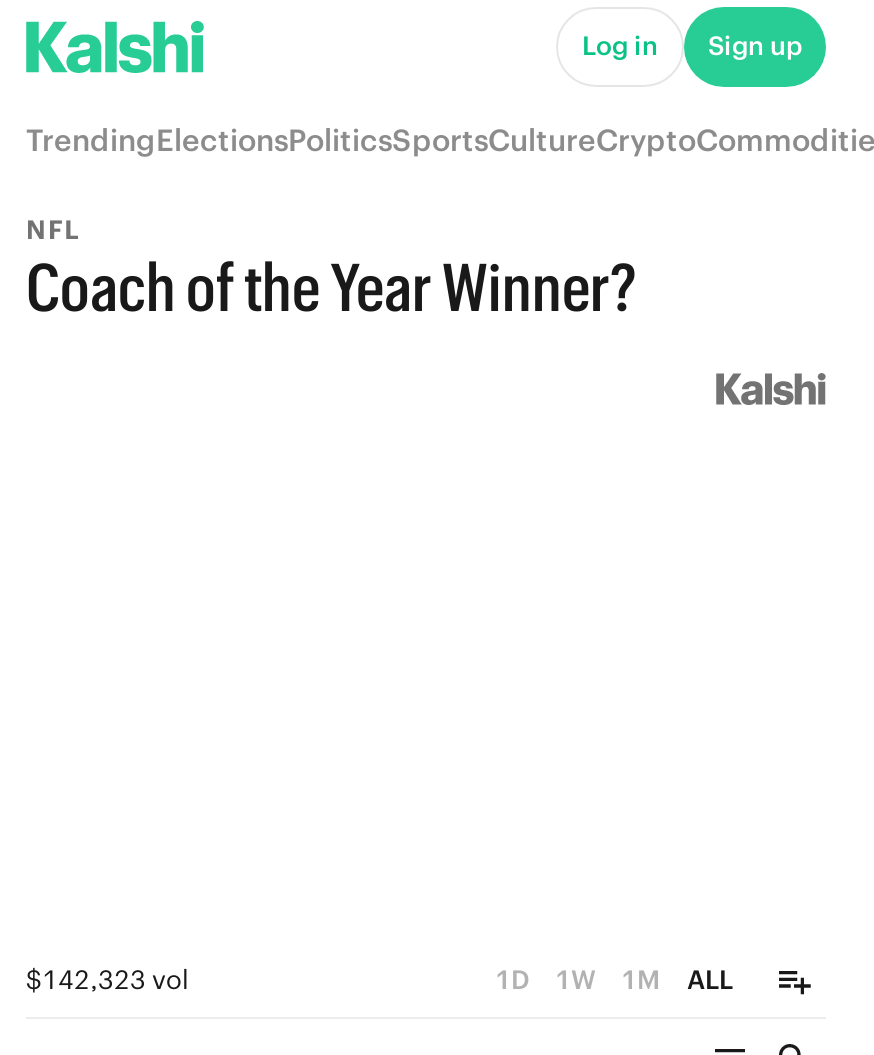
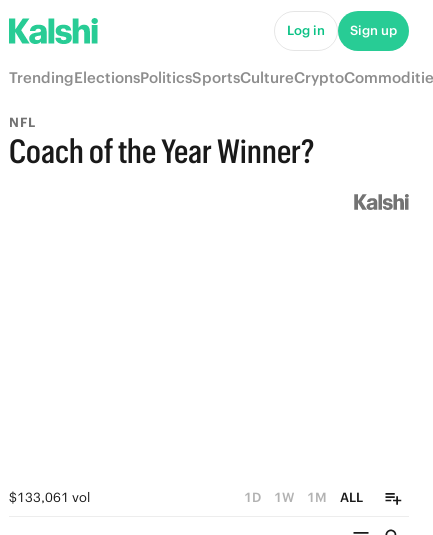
- $142,323 vol
+ $133,061 vol
